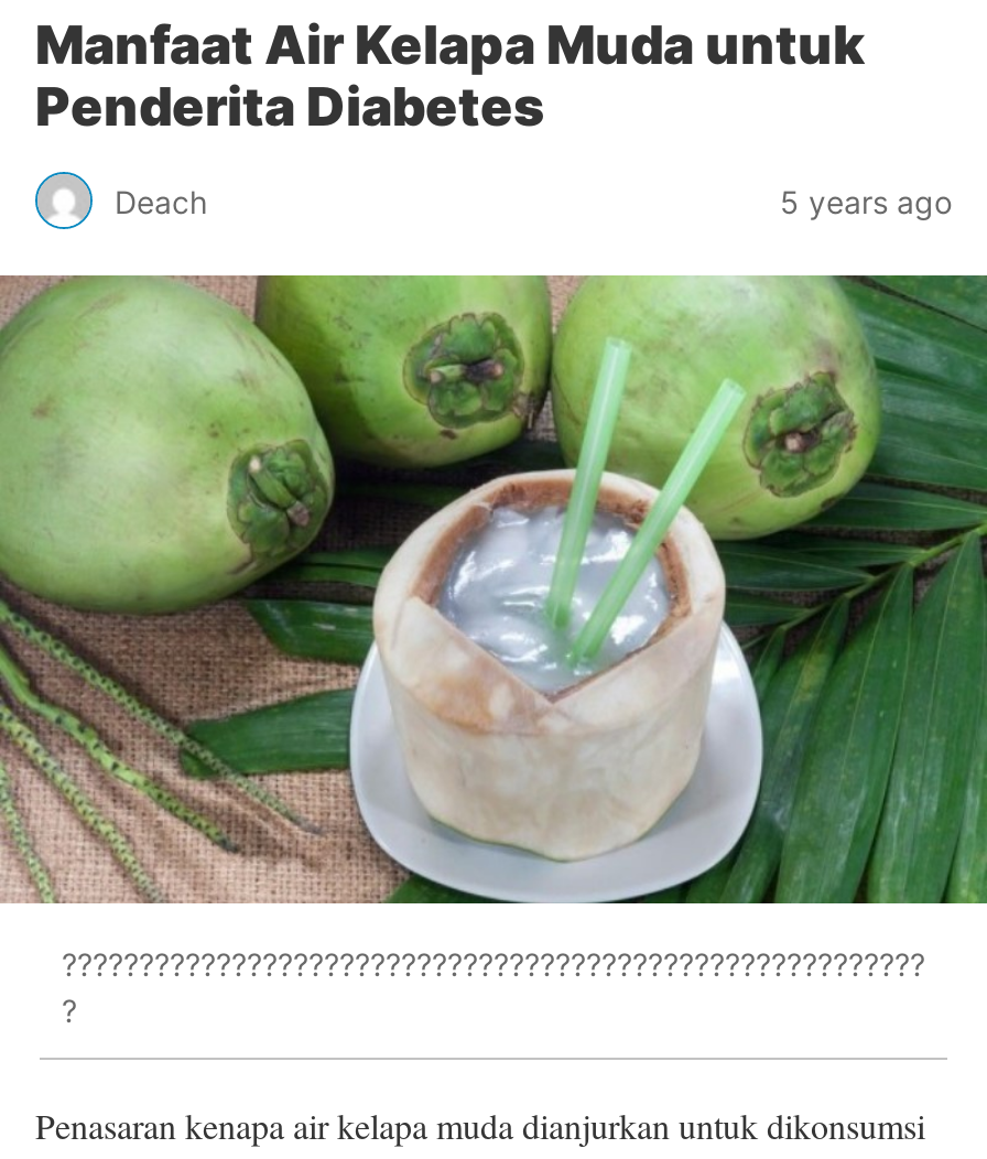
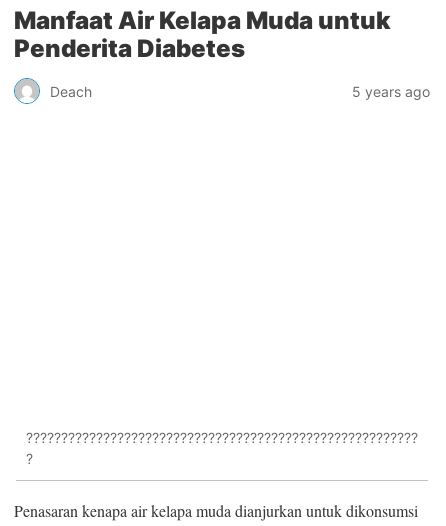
- [image]
